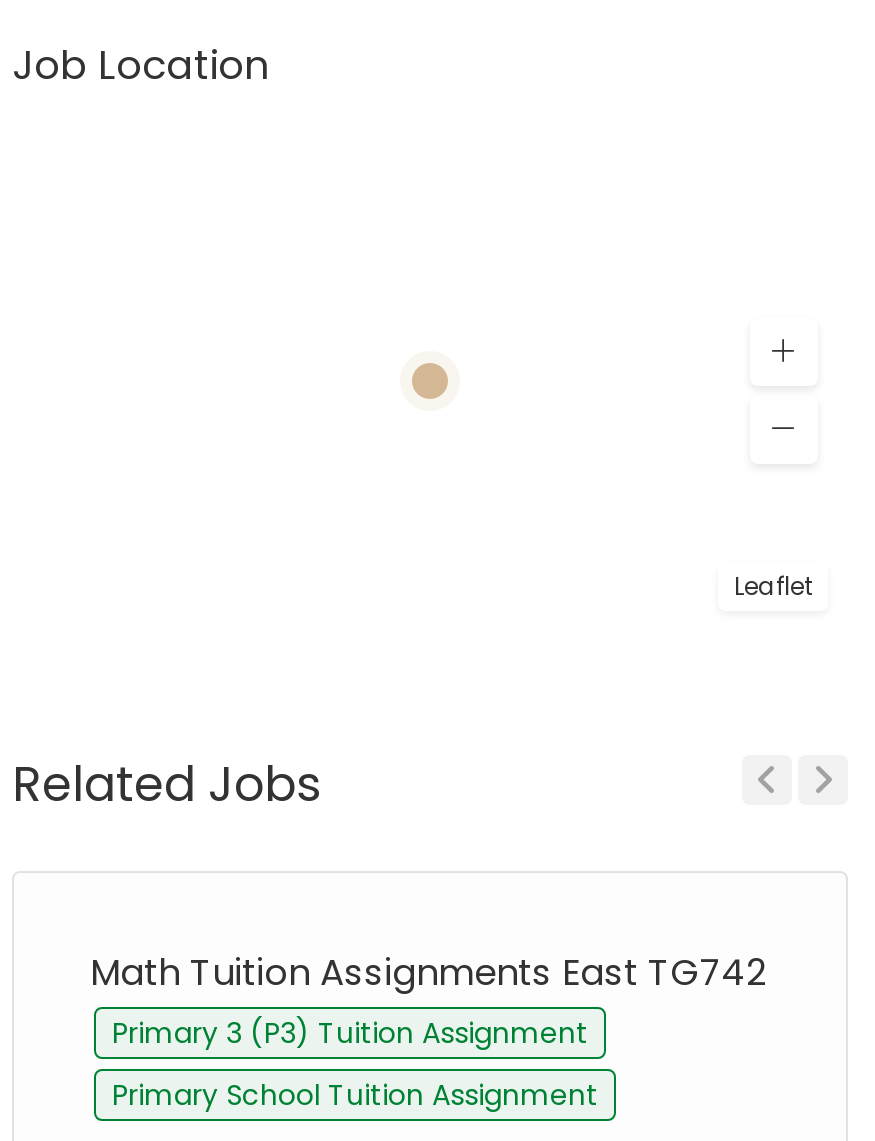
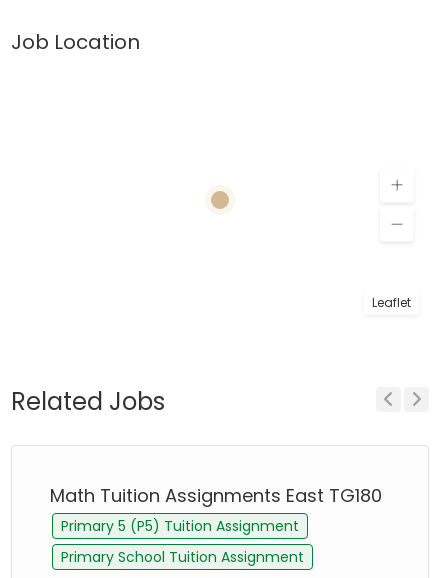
- Math Tuition Assignments East TG742
+ Math Tuition Assignments East TG180

- Primary 3 (P3) Tuition Assignment
+ Primary 5 (P5) Tuition Assignment
